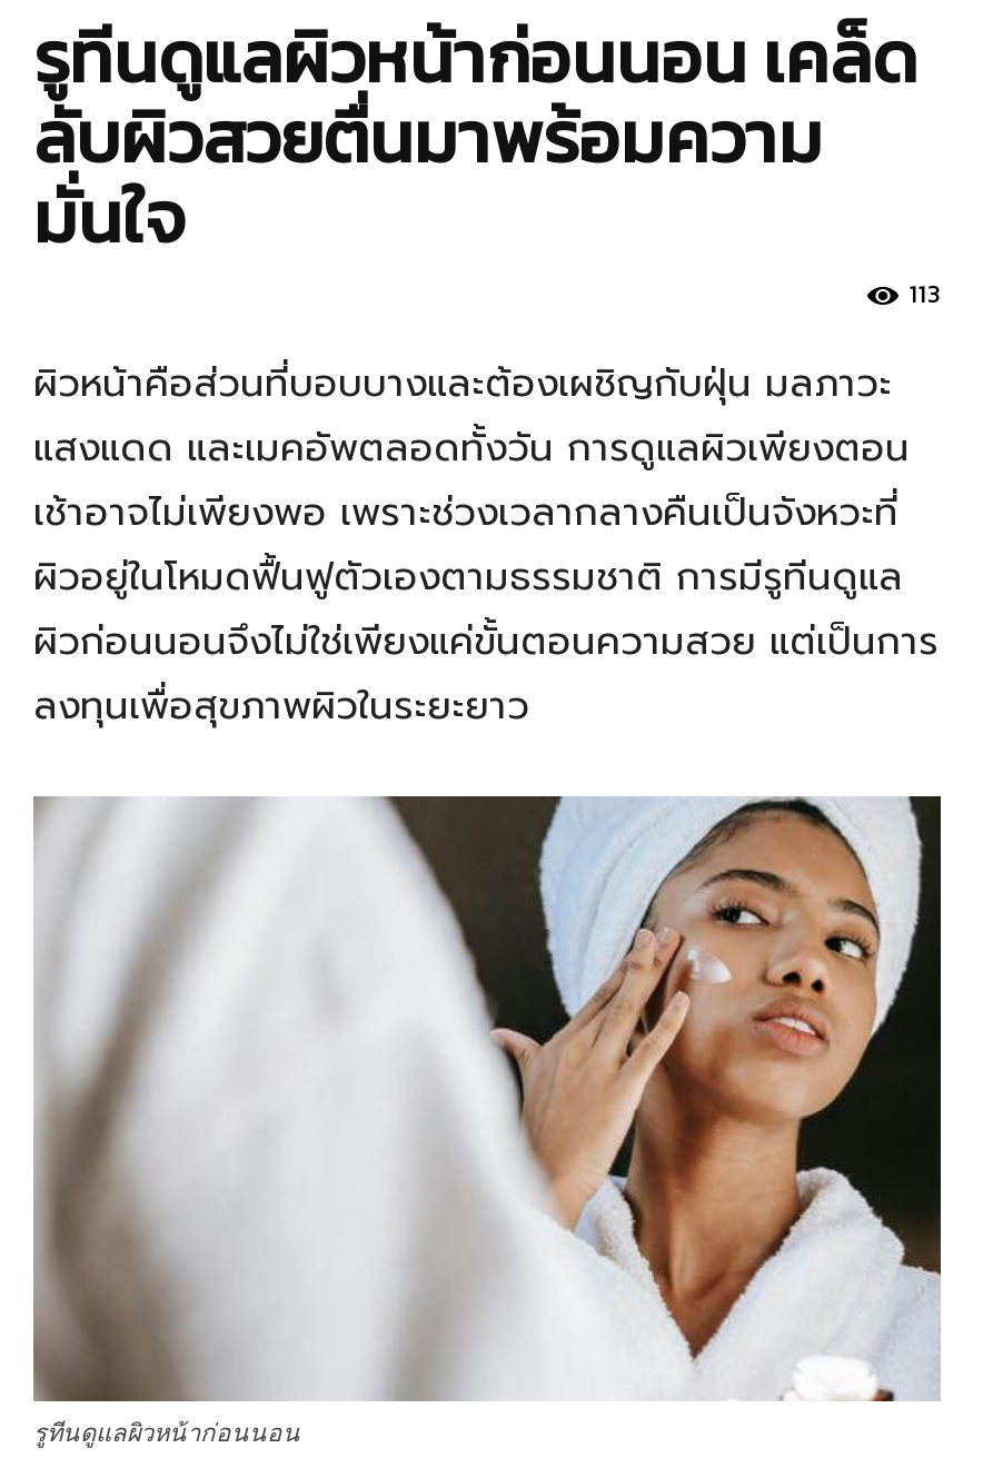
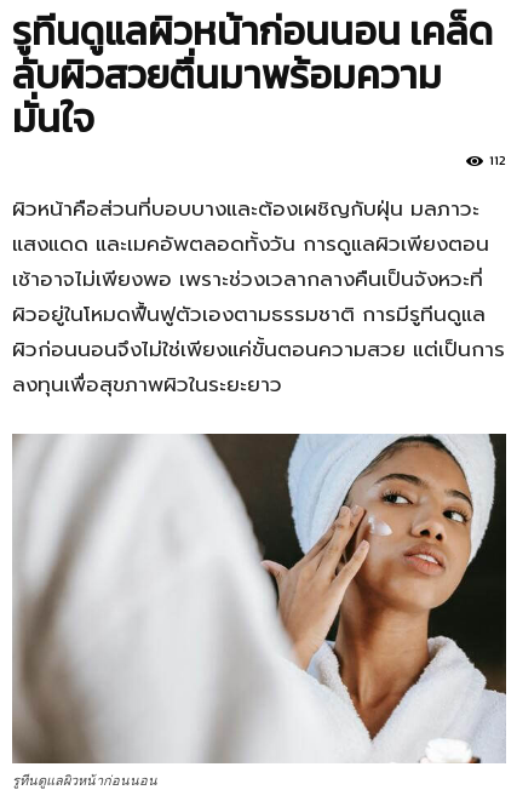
- 113
+ 112
